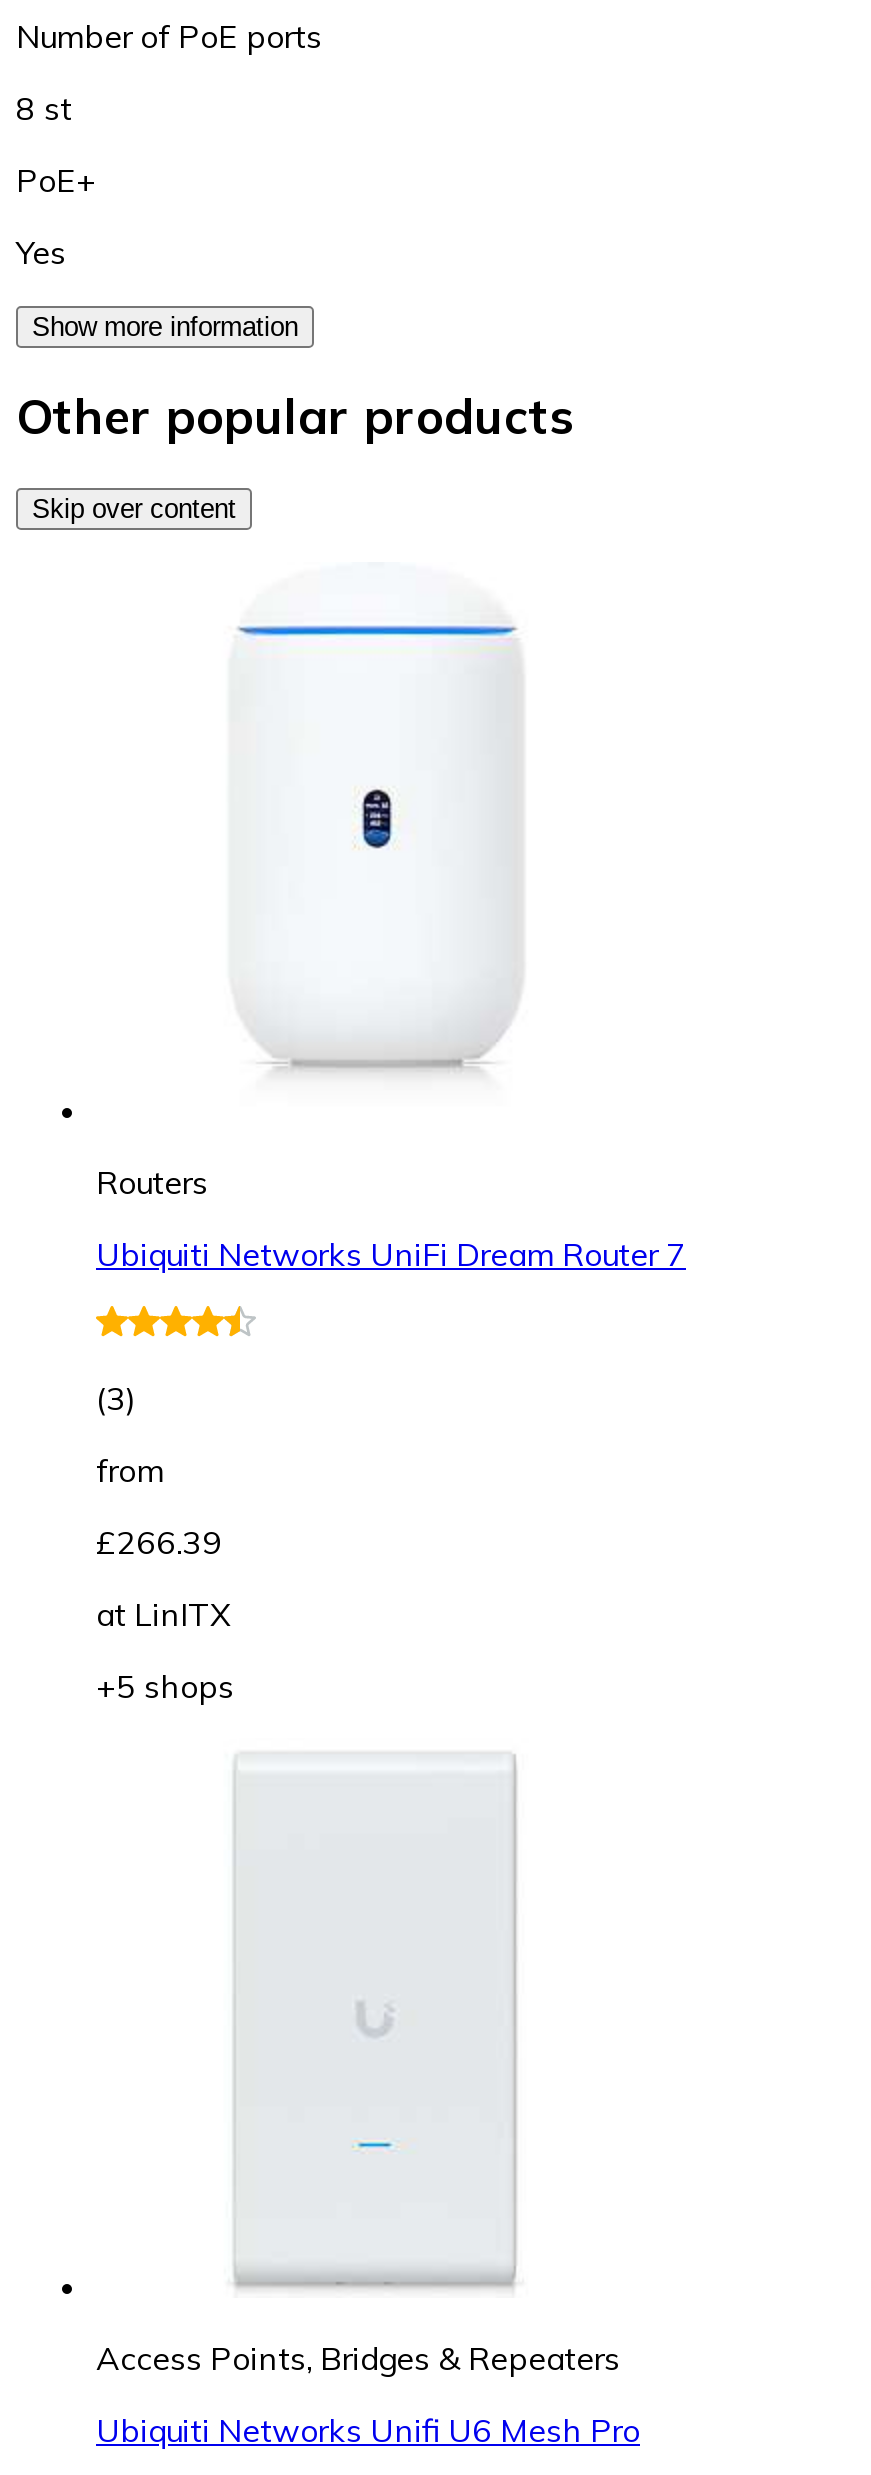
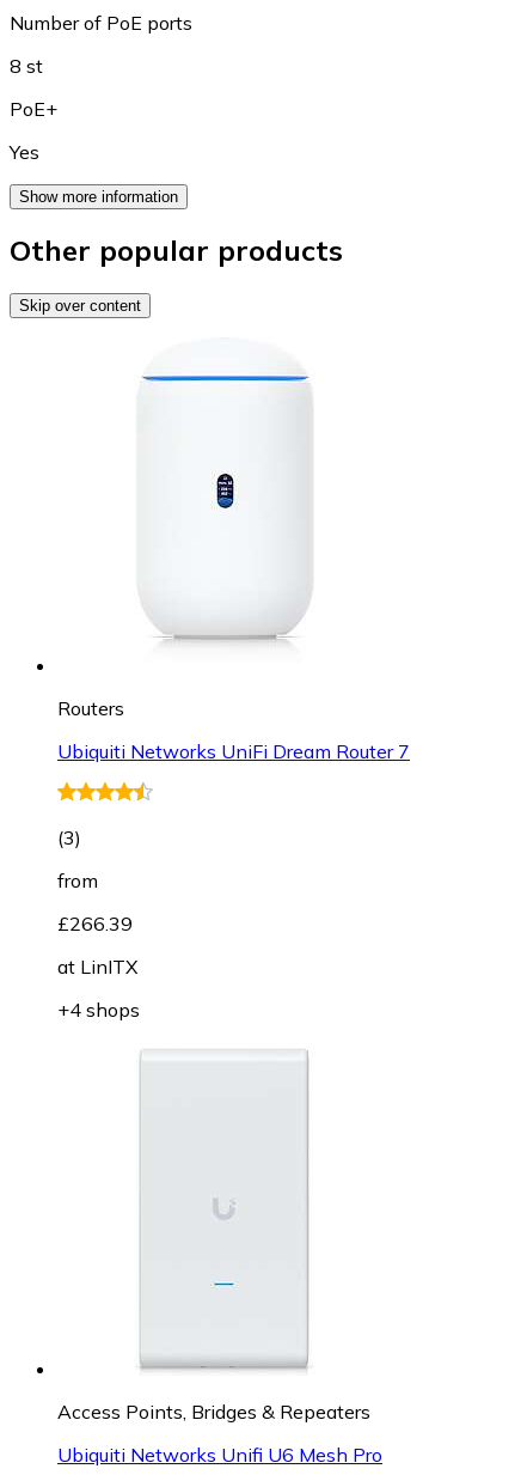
- +5 shops
+ +4 shops
